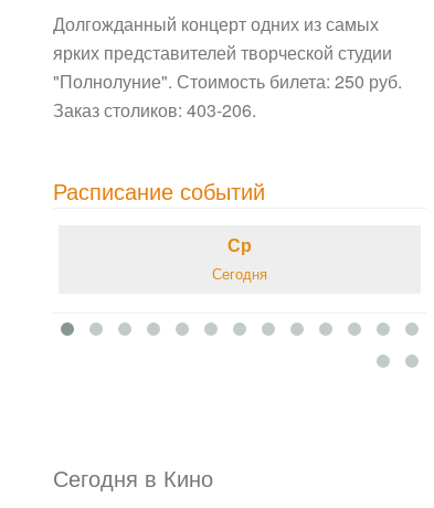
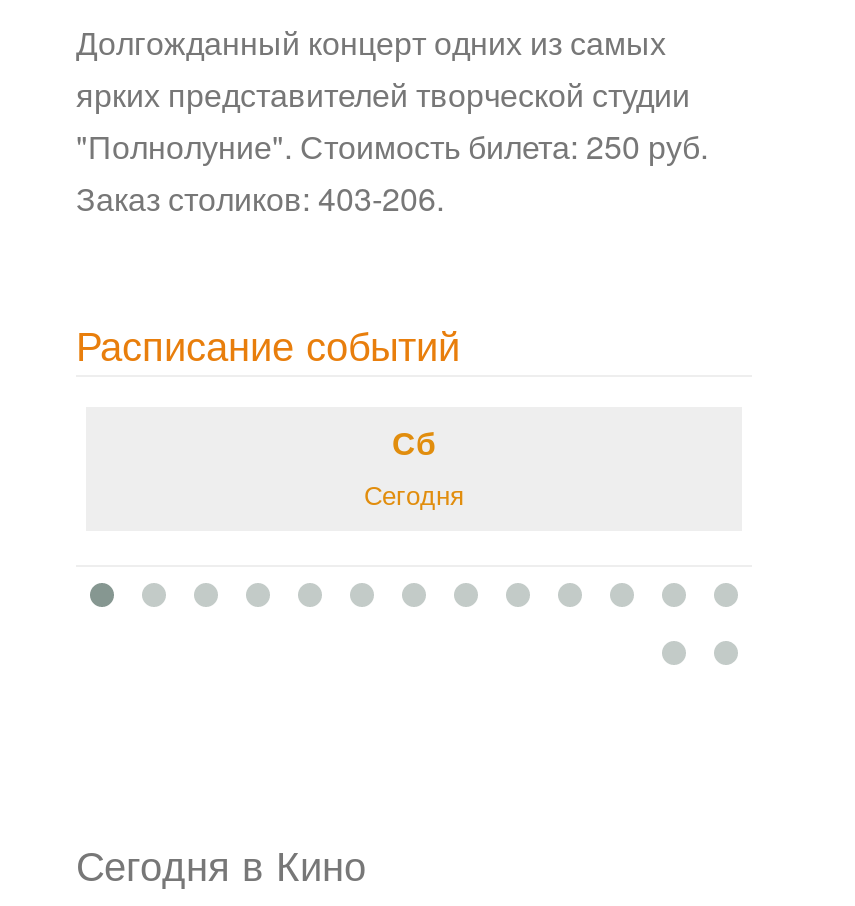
- Ср
+ Сб
